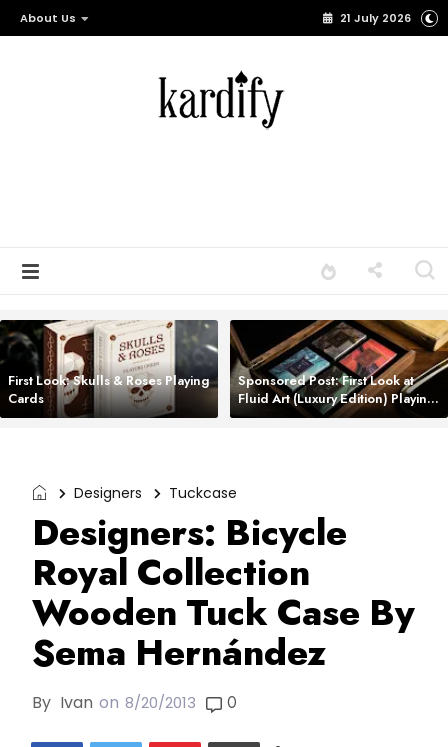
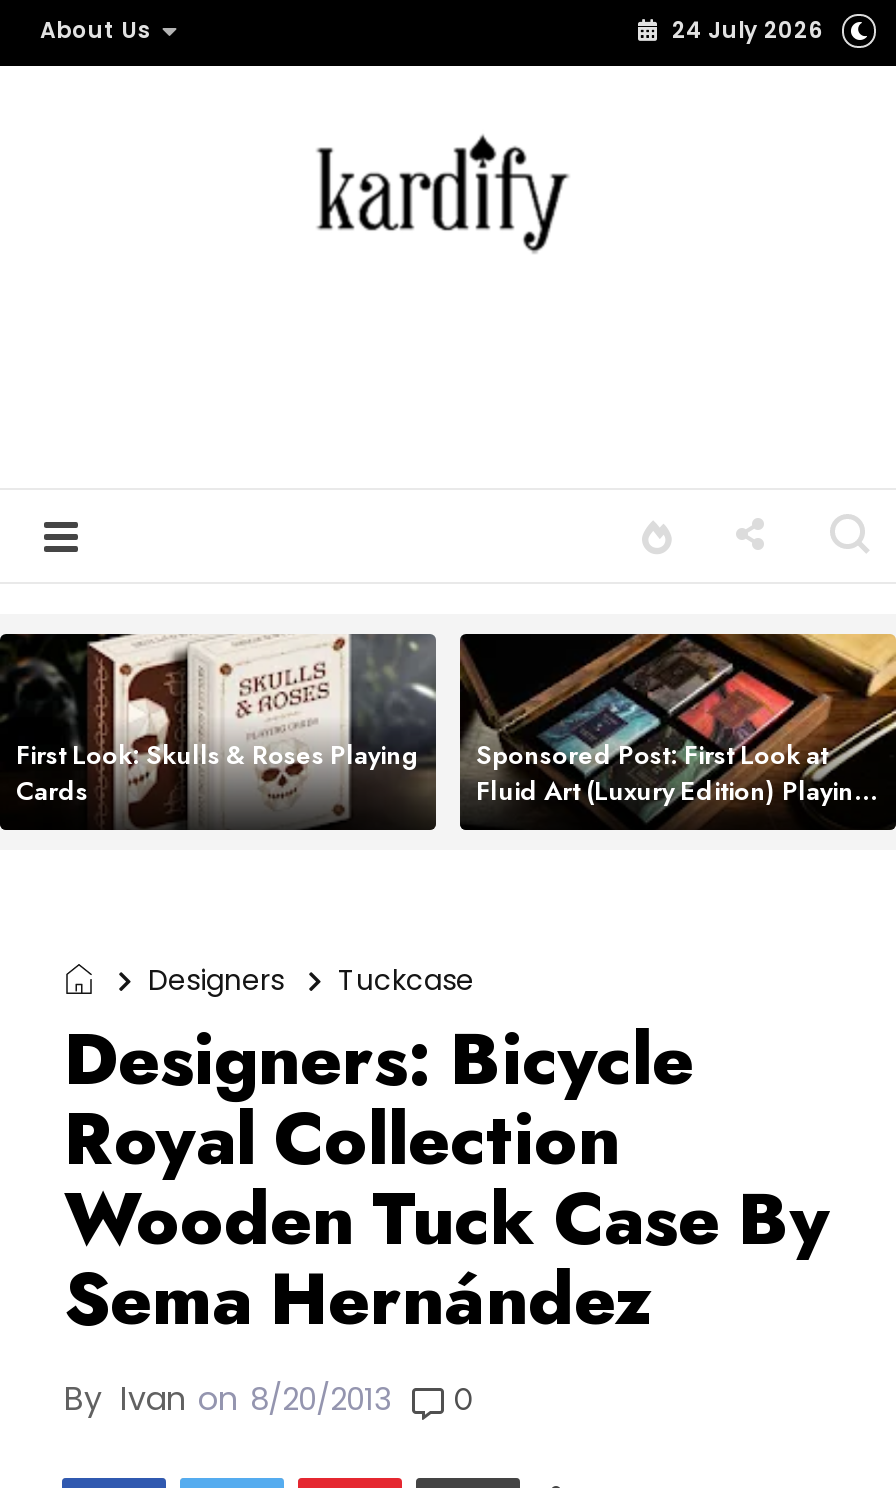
- 21 July 2026
+ 24 July 2026
